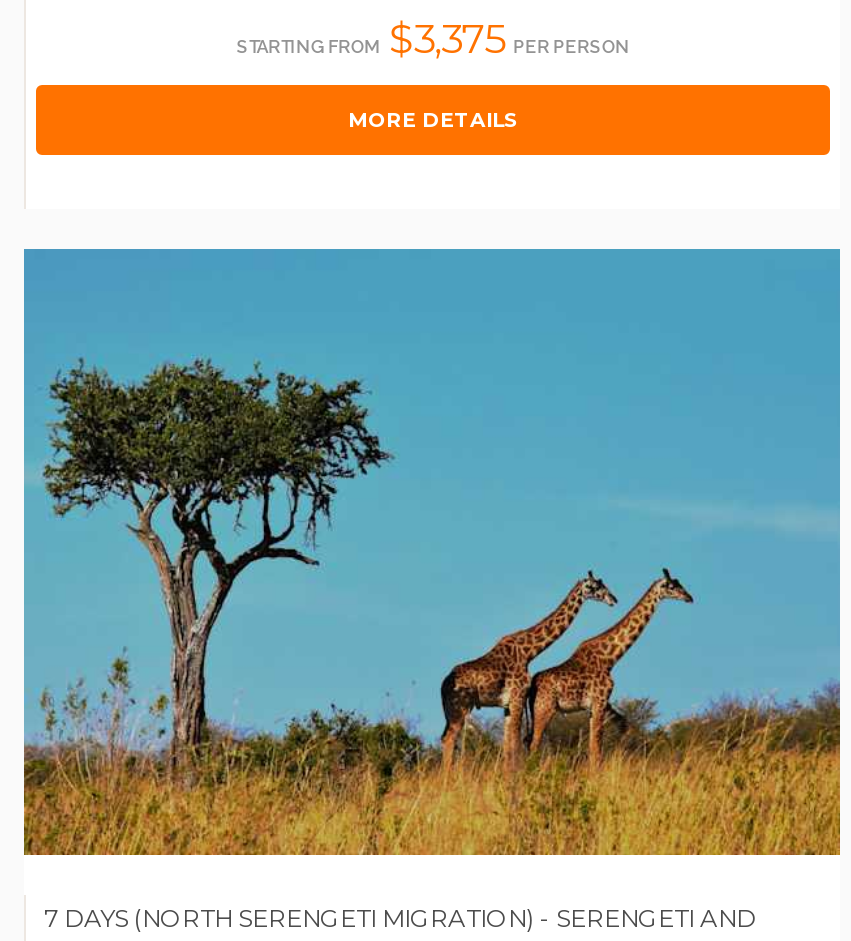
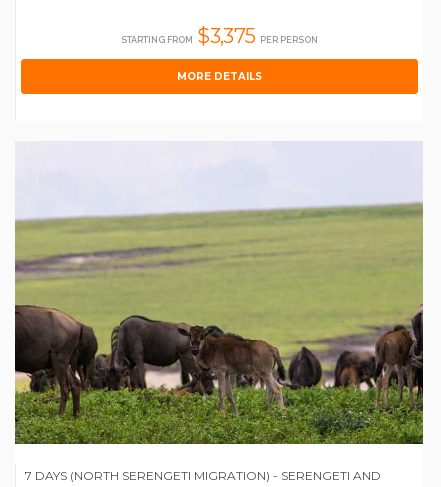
- [image]
+ [image]
